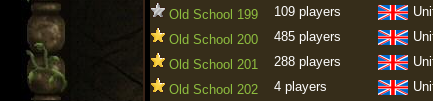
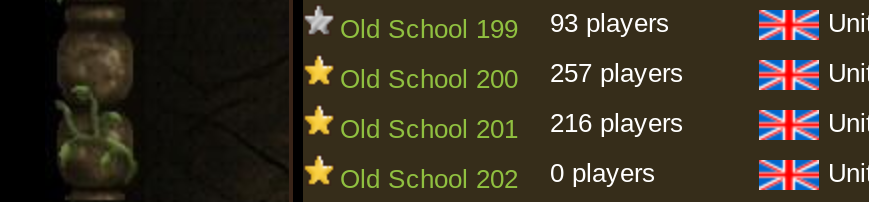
- Old School 199 109 players
+ Old School 199 93 players

- Old School 200 485 players
+ Old School 200 257 players

- Old School 201 288 players
+ Old School 201 216 players

- Old School 202 4 players
+ Old School 202 0 players
